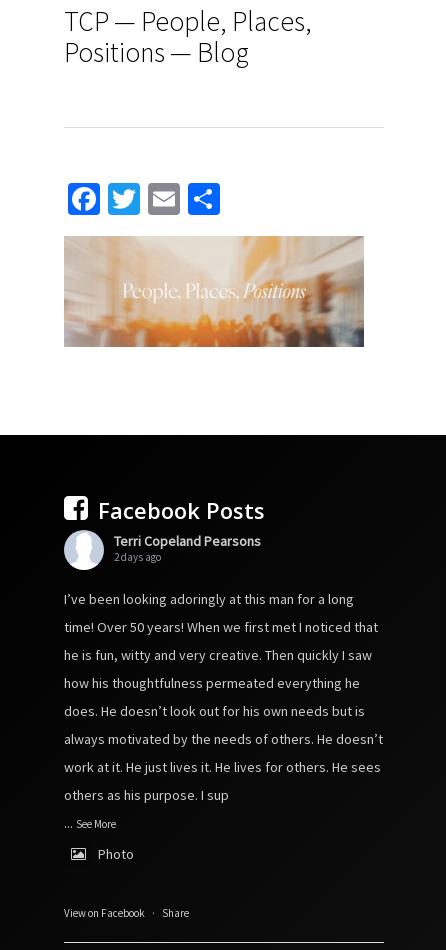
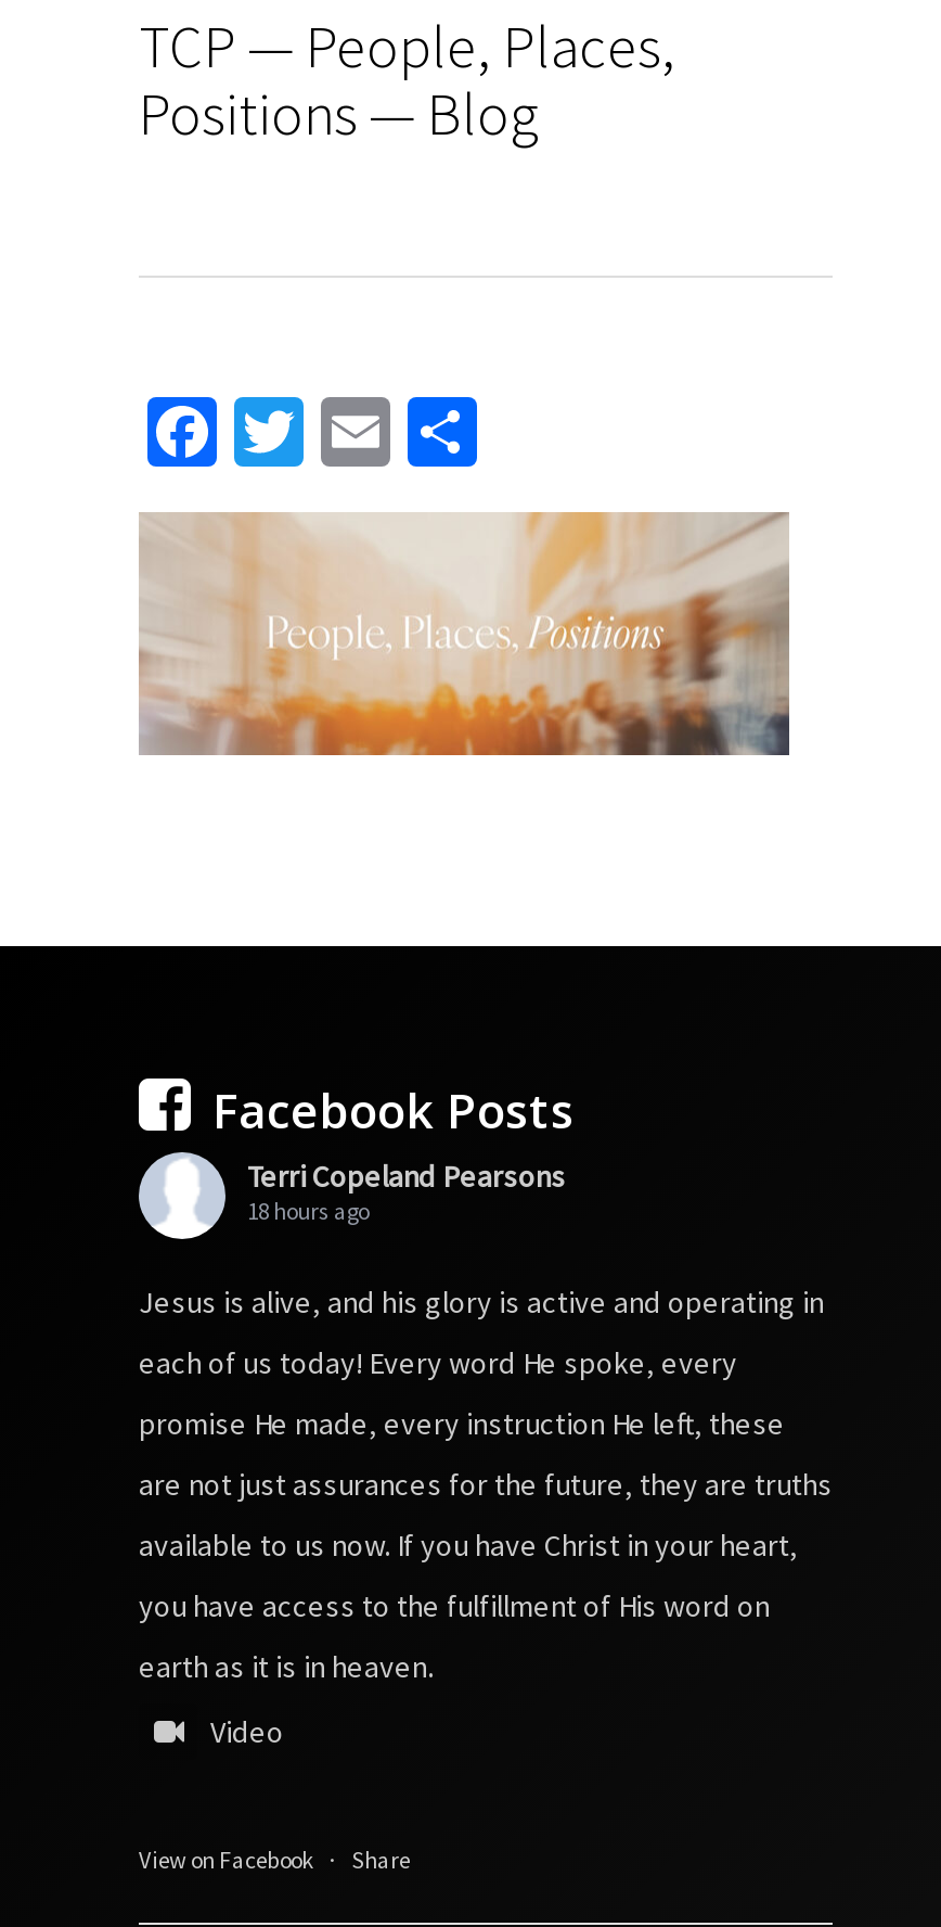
- 2 days ago
- I’ve been looking adoringly at this man for a long
- time! Over 50 years! When we first met I noticed that
- he is fun, witty and very creative. Then quickly I saw
- how his thoughtfulness permeated everything he
- does. He doesn’t look out for his own needs but is
- always motivated by the needs of others. He doesn’t
- work at it. He just lives it. He lives for others. He sees
- others as his purpose. I sup
- ... See More
- Photo
+ 18 hours ago
+ Jesus is alive, and his glory is active and operating in
+ each of us today! Every word He spoke, every
+ promise He made, every instruction He left, these
+ are not just assurances for the future, they are truths
+ available to us now. If you have Christ in your heart,
+ you have access to the fulfillment of His word on
+ earth as it is in heaven.
+ Video
